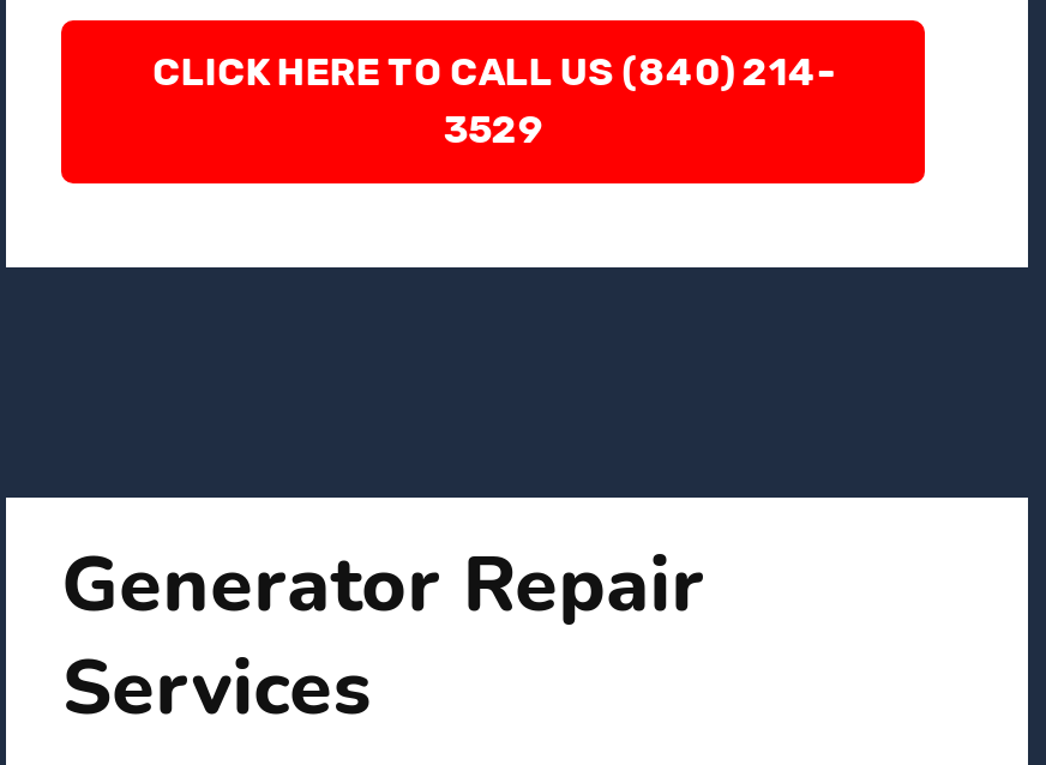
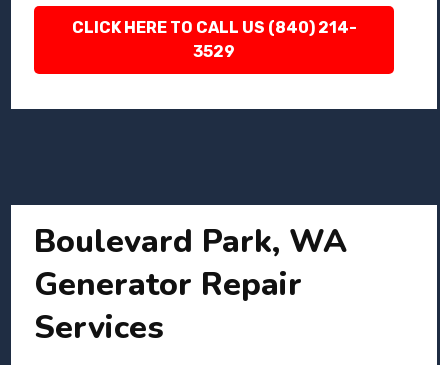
+ Boulevard Park, WA
